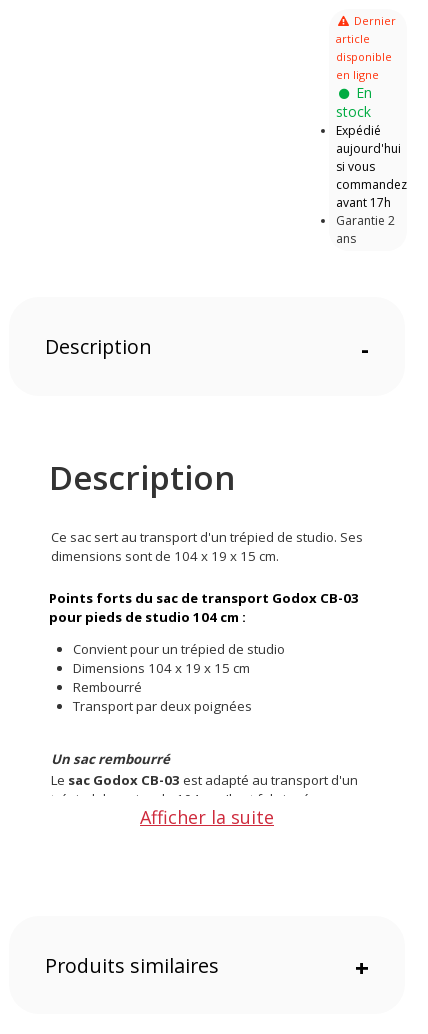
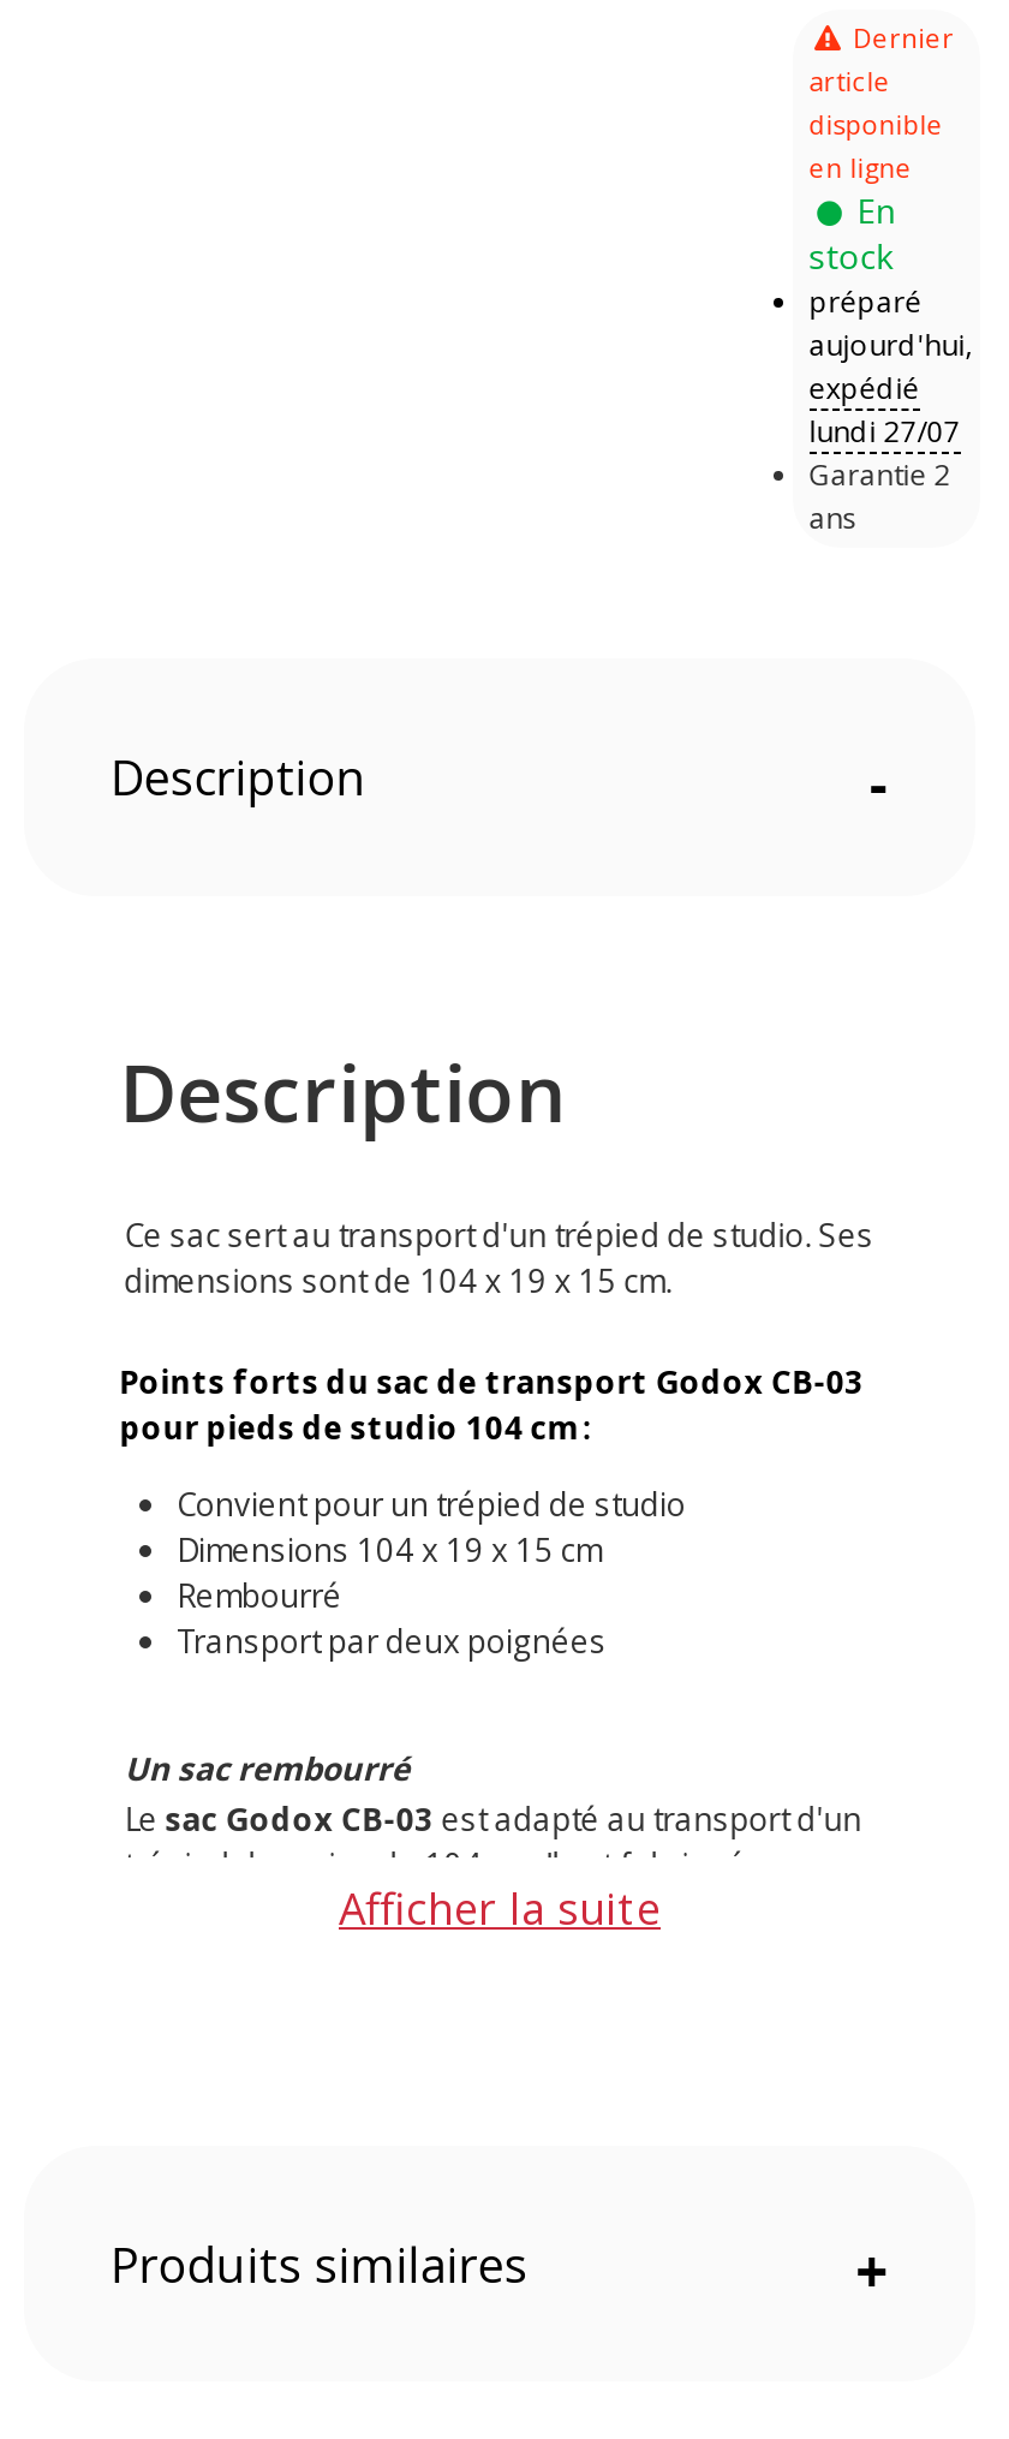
- Expédié
- aujourd'hui
- si vous
- commandez
- avant 17h
+ préparé
+ aujourd'hui,
+ expédié
+ lundi 27/07
